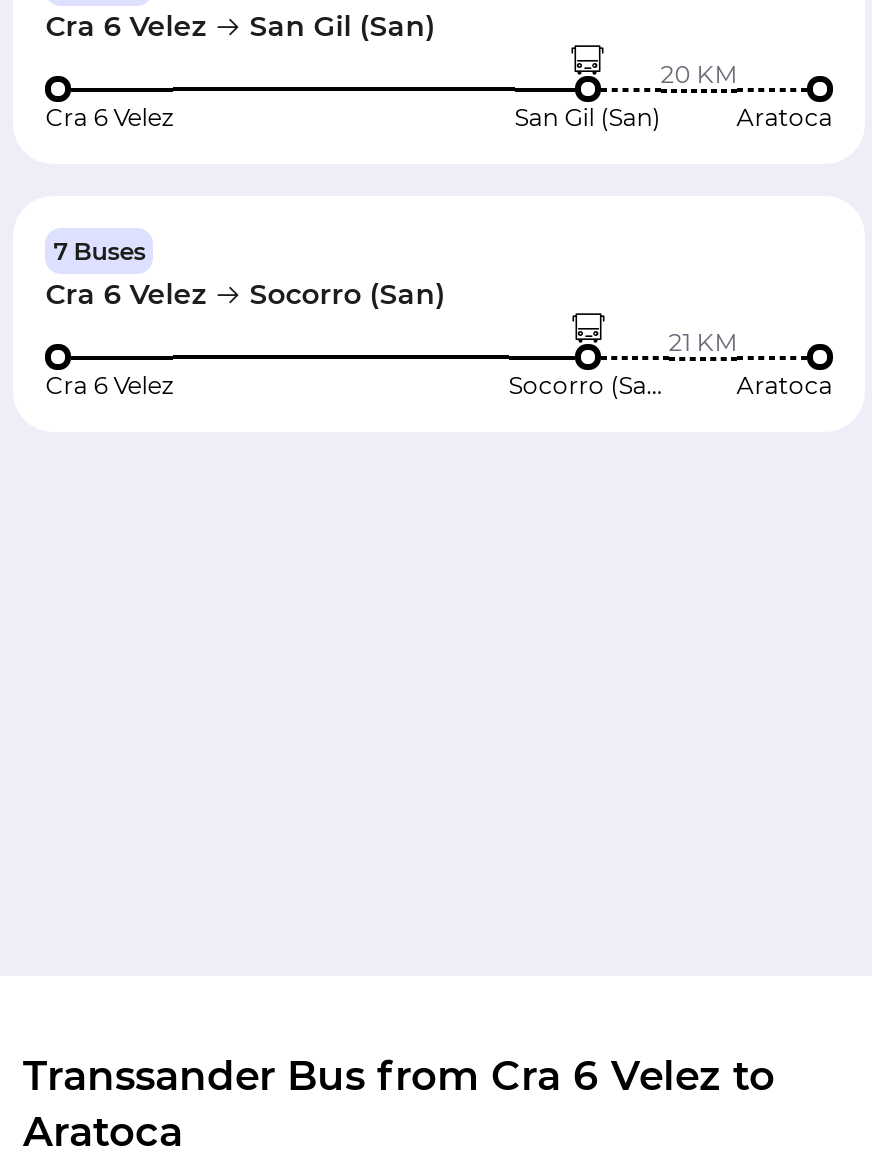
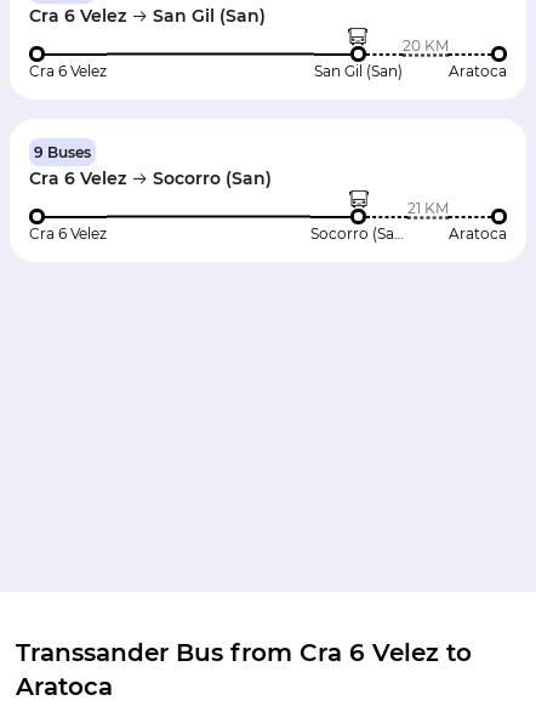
- 7 Buses
+ 9 Buses
